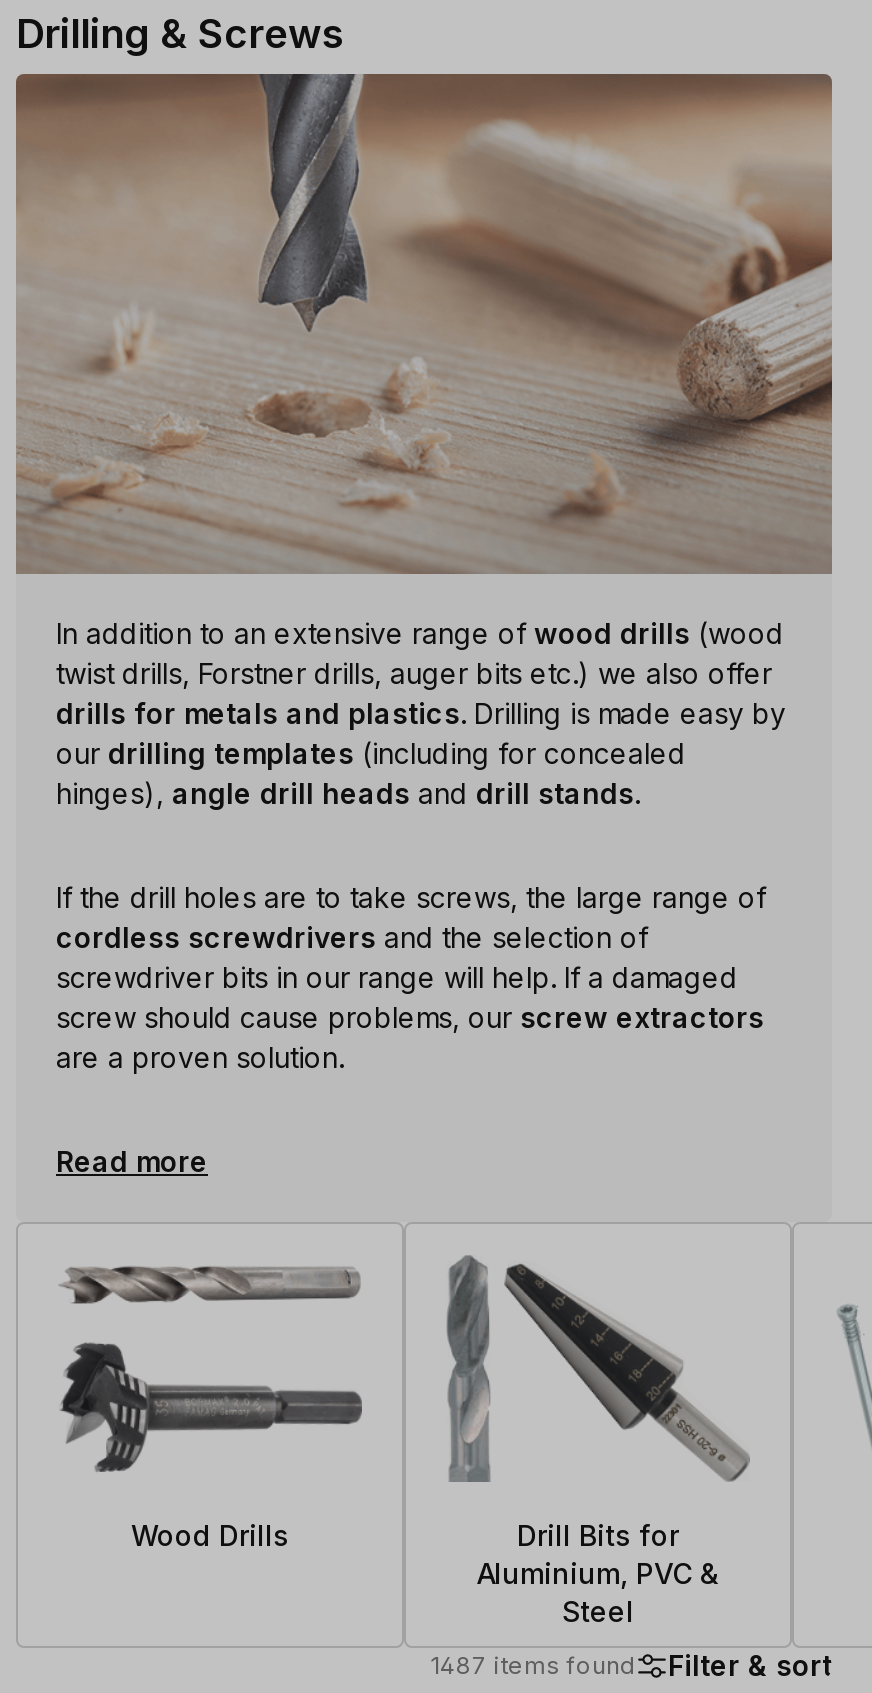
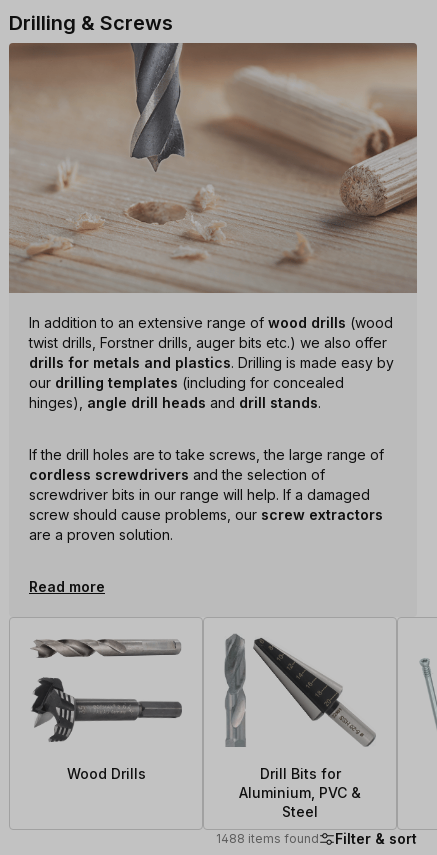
- 1487 items found Filter & sort
+ 1488 items found Filter & sort
